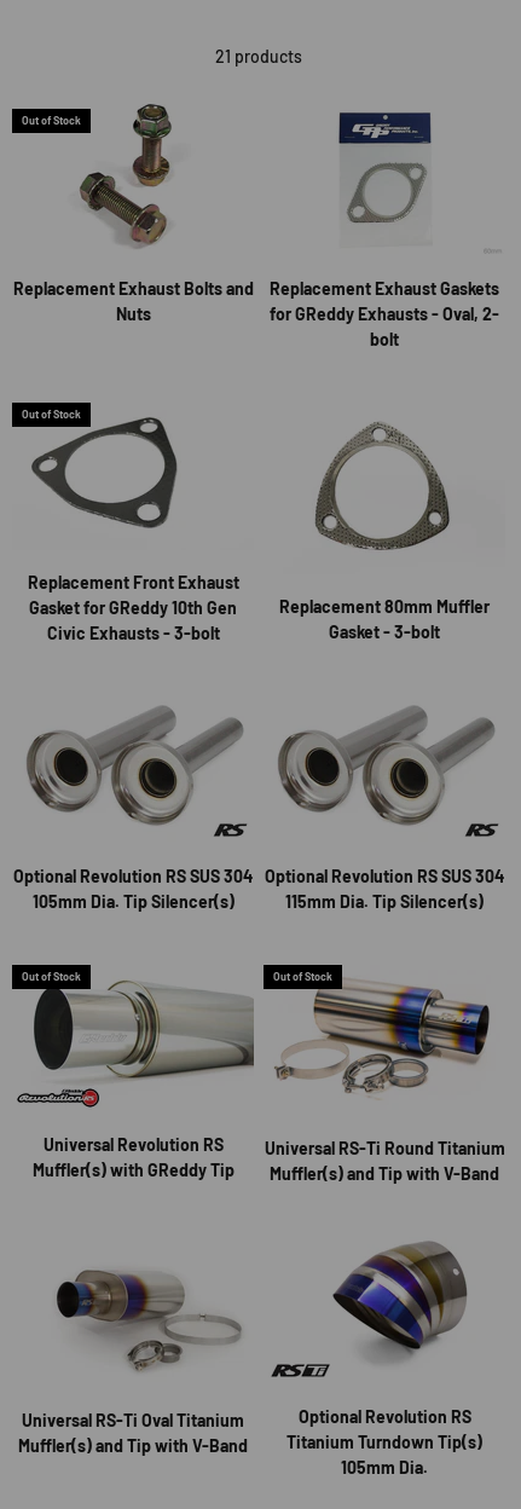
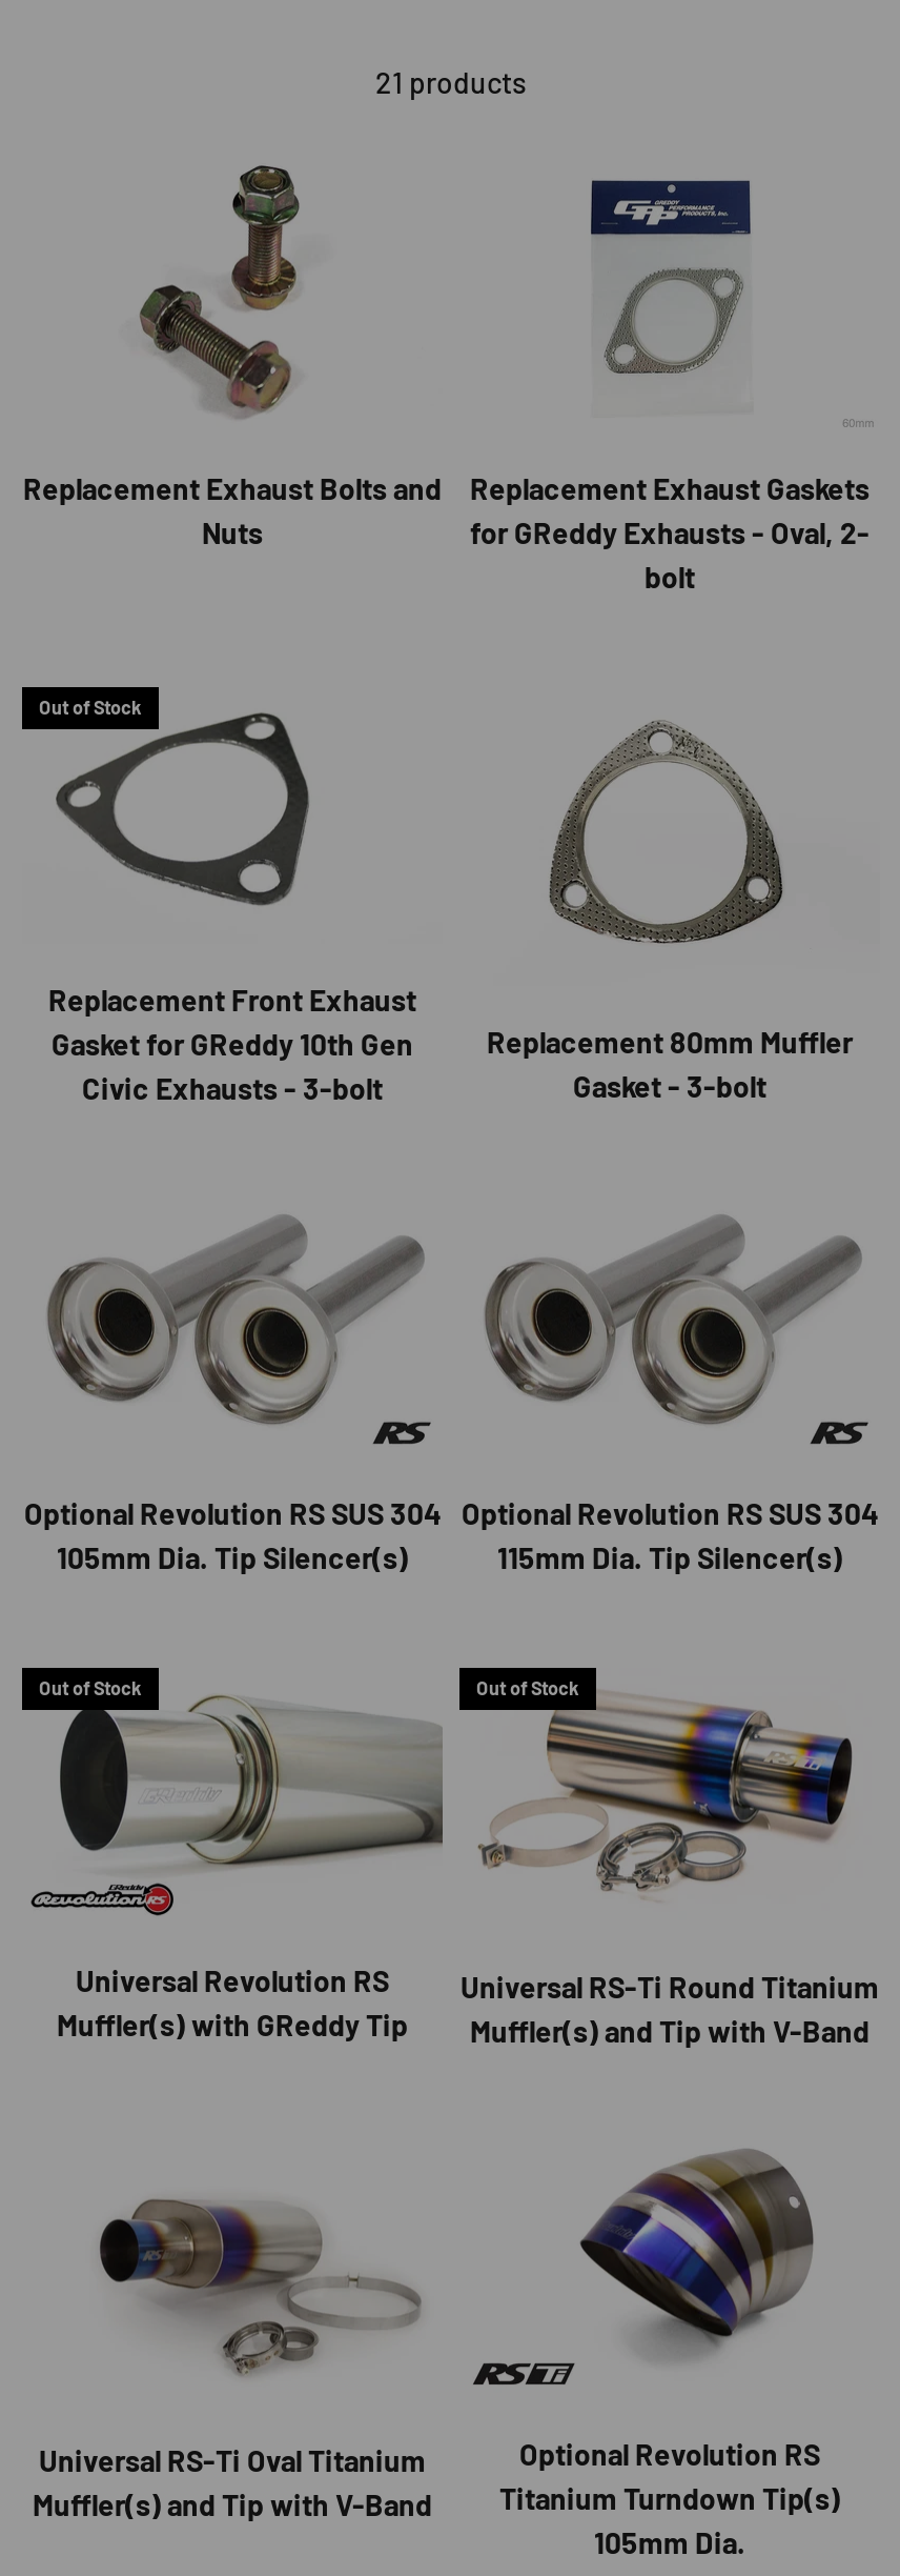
- Out of Stock
